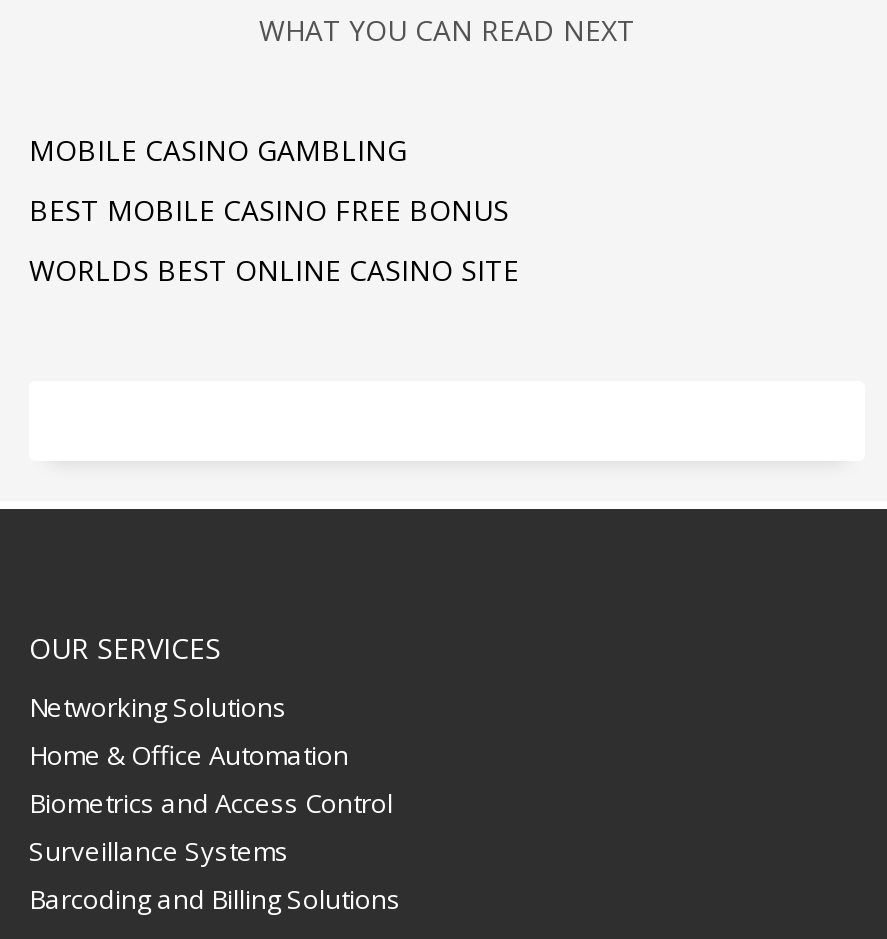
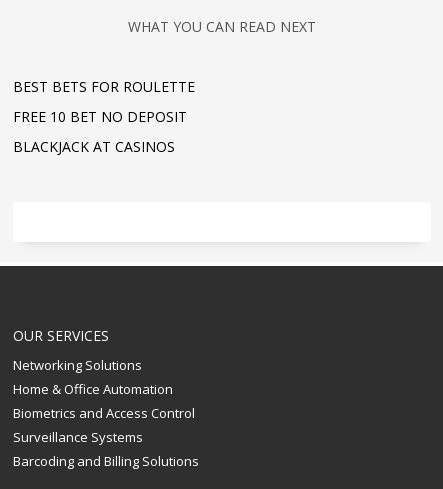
- MOBILE CASINO GAMBLING
+ BEST BETS FOR ROULETTE

- BEST MOBILE CASINO FREE BONUS
+ FREE 10 BET NO DEPOSIT

- WORLDS BEST ONLINE CASINO SITE
+ BLACKJACK AT CASINOS
